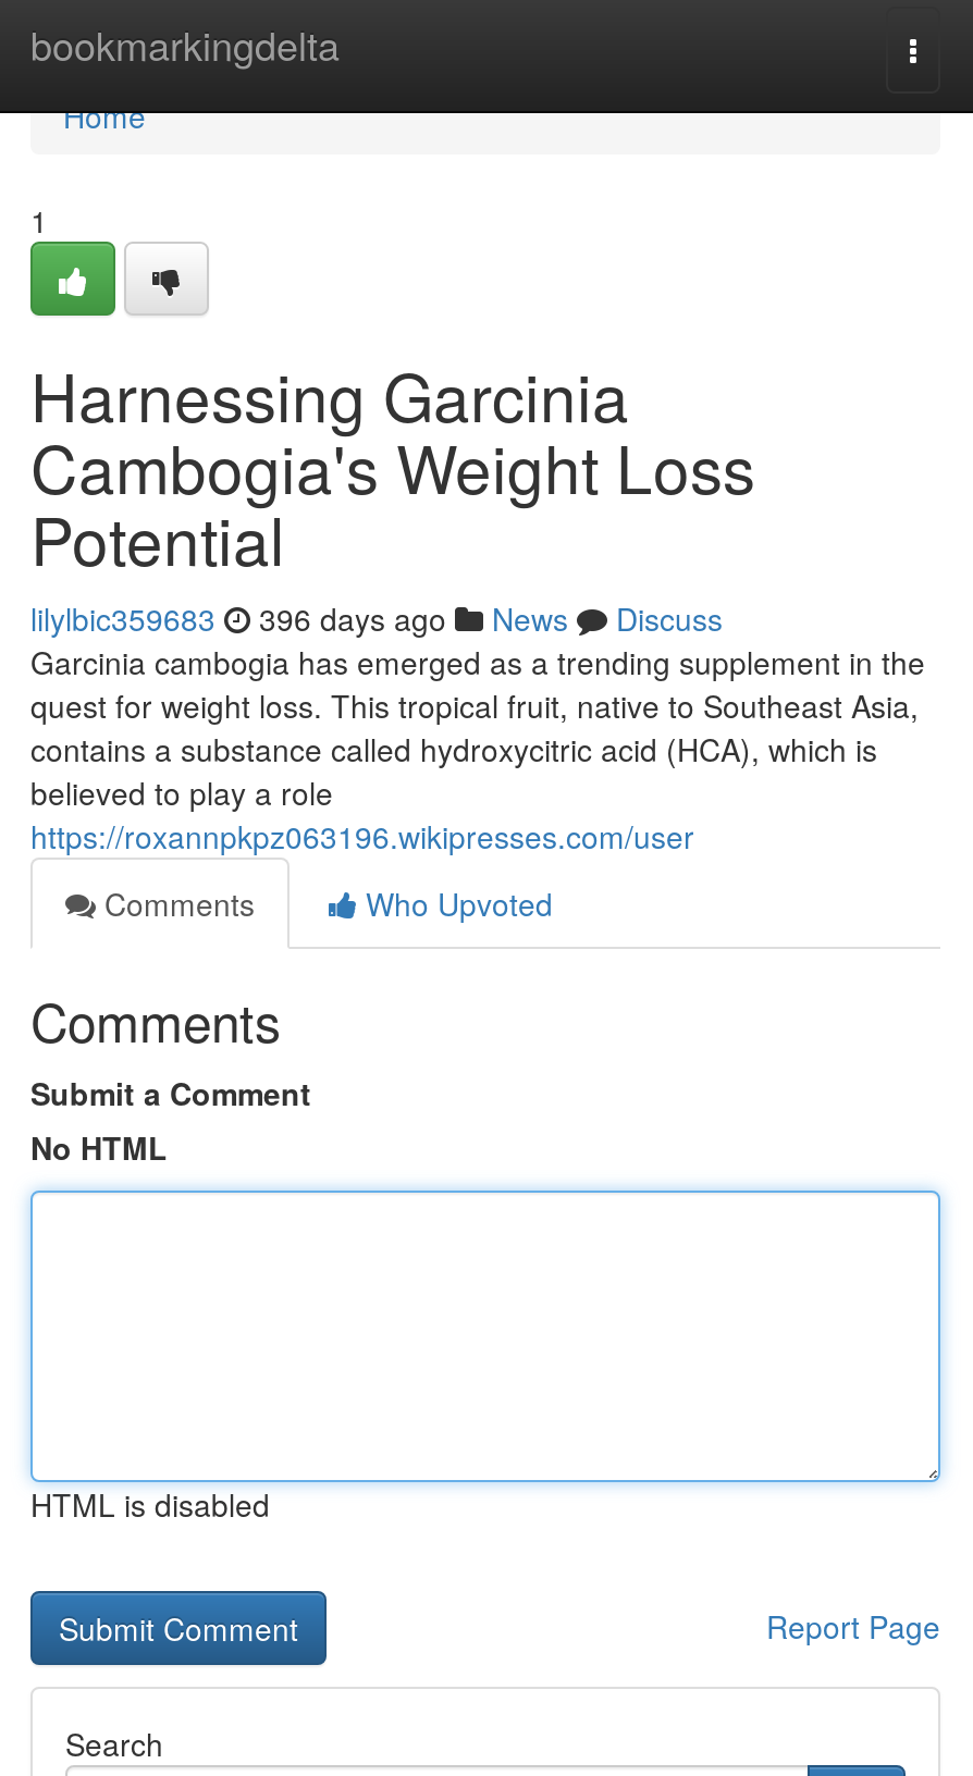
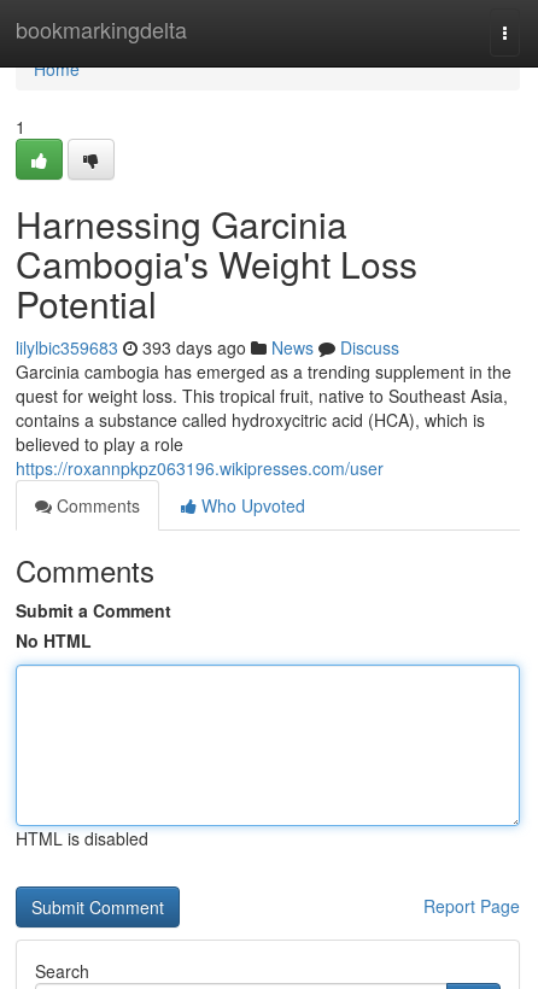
- lilylbic359683 396 days ago News Discuss
+ lilylbic359683 393 days ago News Discuss
